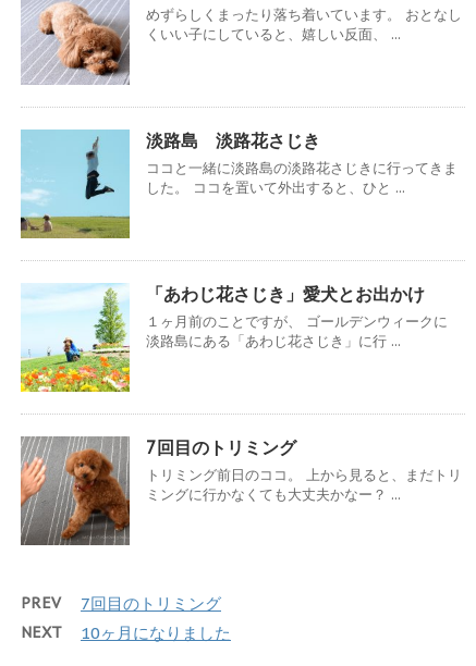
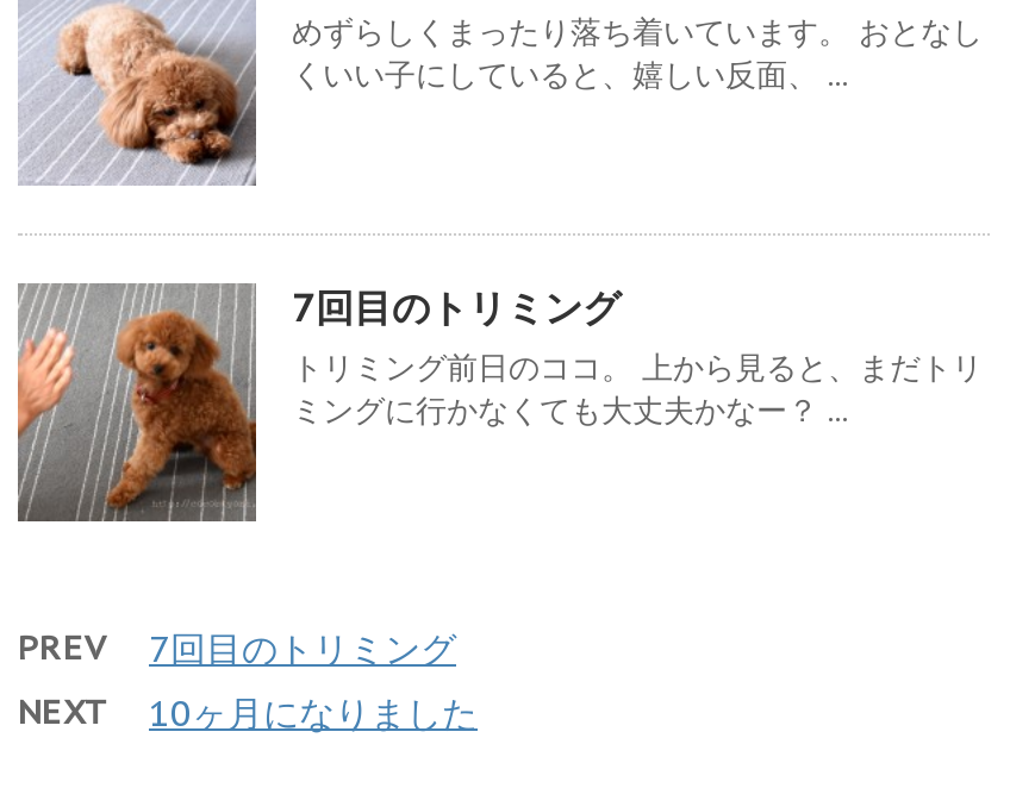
- [image]
- 淡路島 淡路花さじき
- ココと一緒に淡路島の淡路花さじきに行ってきま
- した。 ココを置いて外出すると、ひと ...

- [image]
- 「あわじ花さじき」愛犬とお出かけ
- １ヶ月前のことですが、 ゴールデンウィークに
- 淡路島にある「あわじ花さじき」に行 ...
